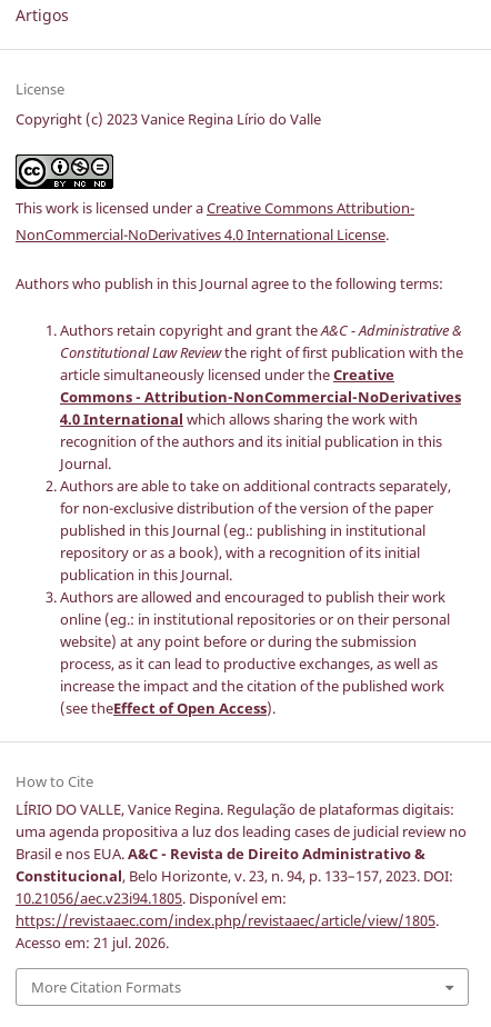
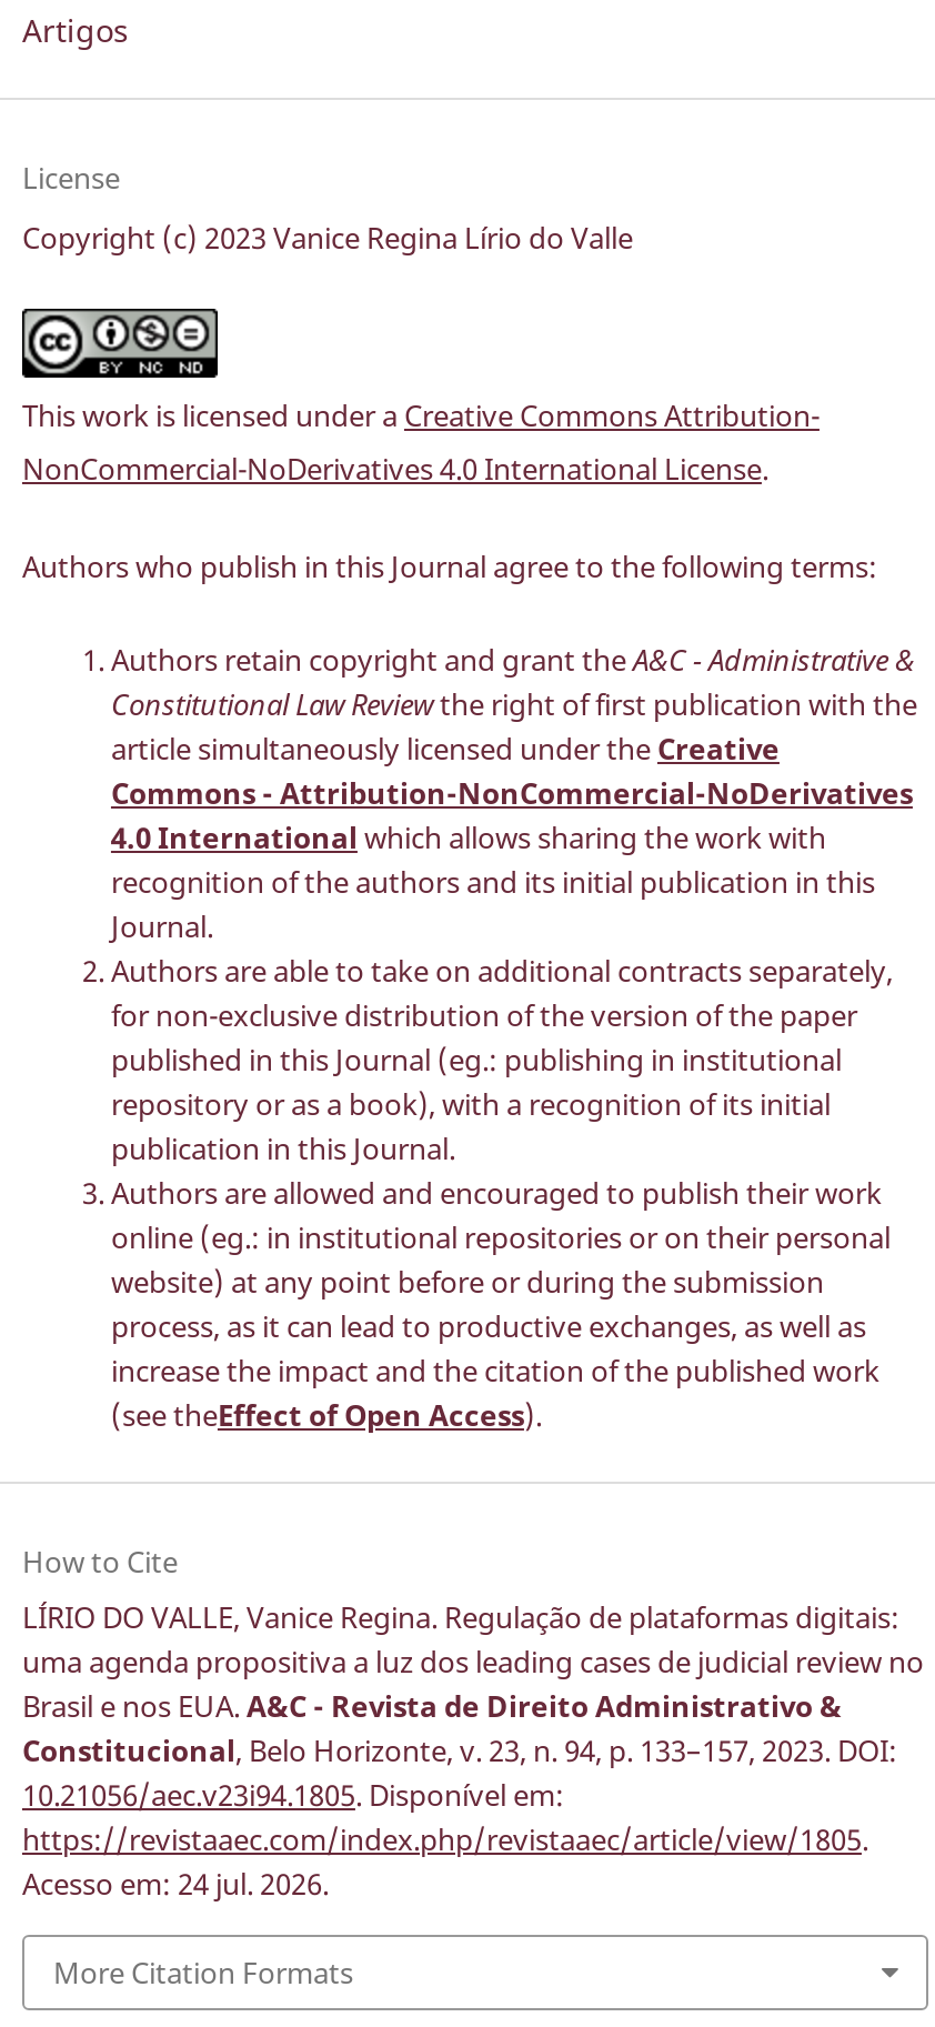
- Acesso em: 21 jul. 2026.
+ Acesso em: 24 jul. 2026.
